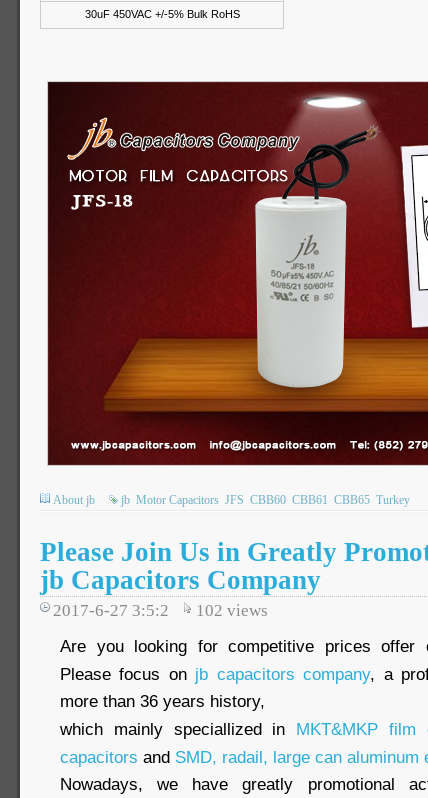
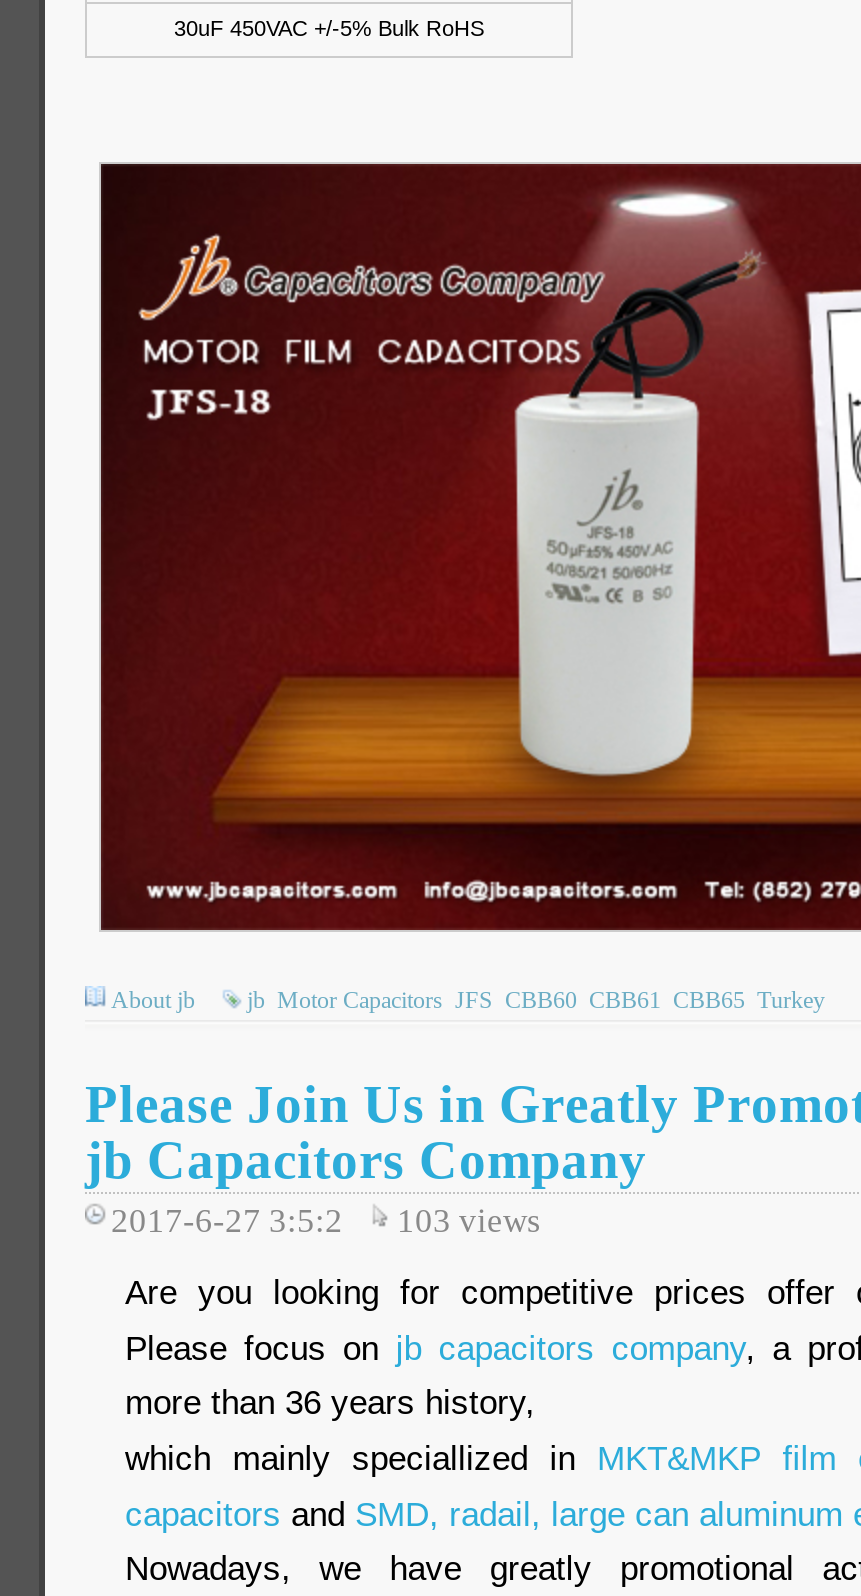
- 2017-6-27 3:5:2 102 views
+ 2017-6-27 3:5:2 103 views
